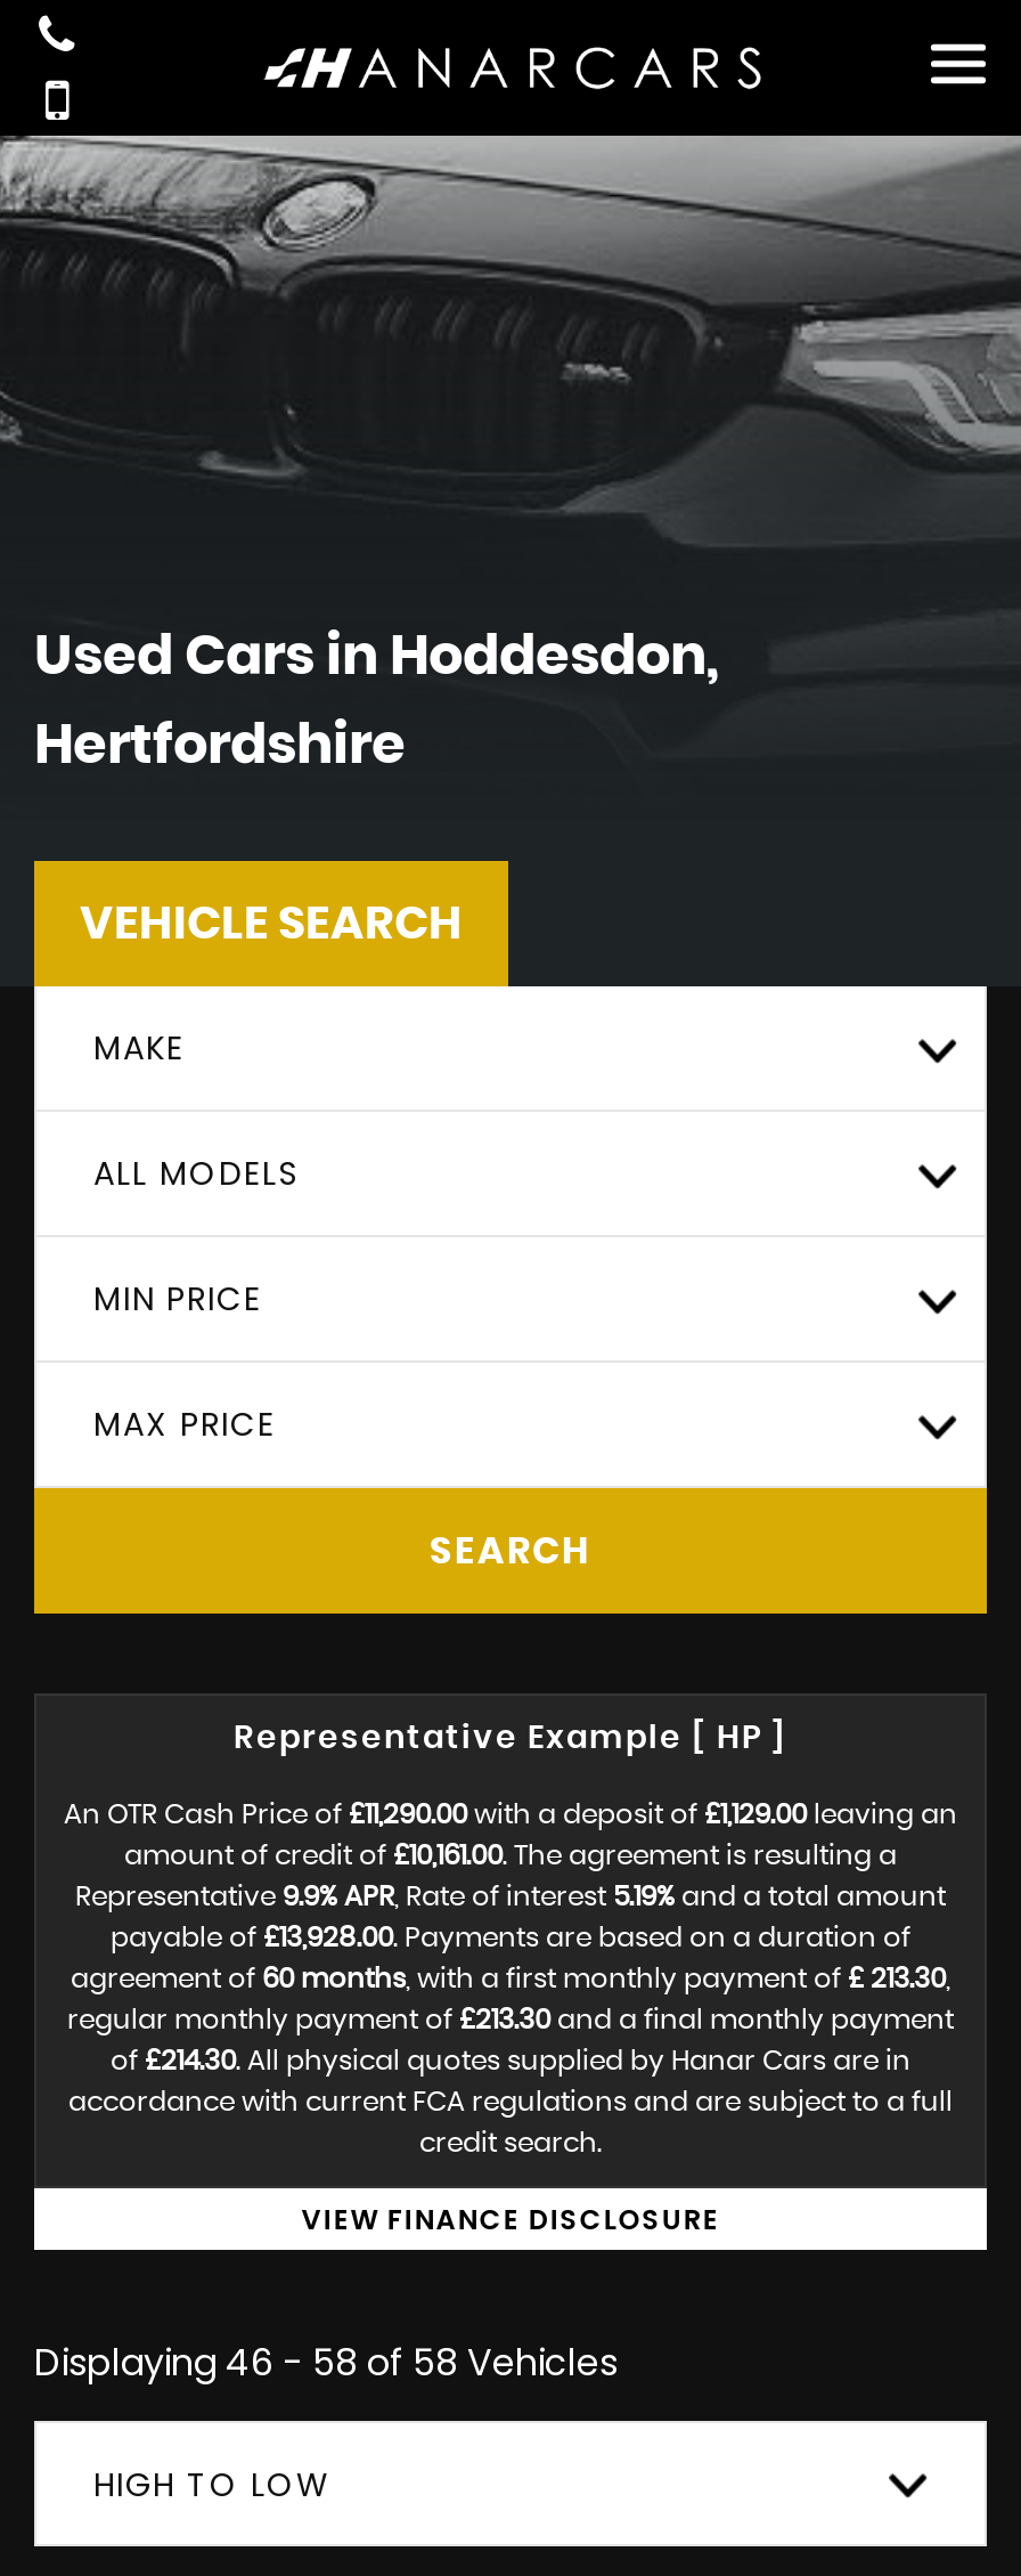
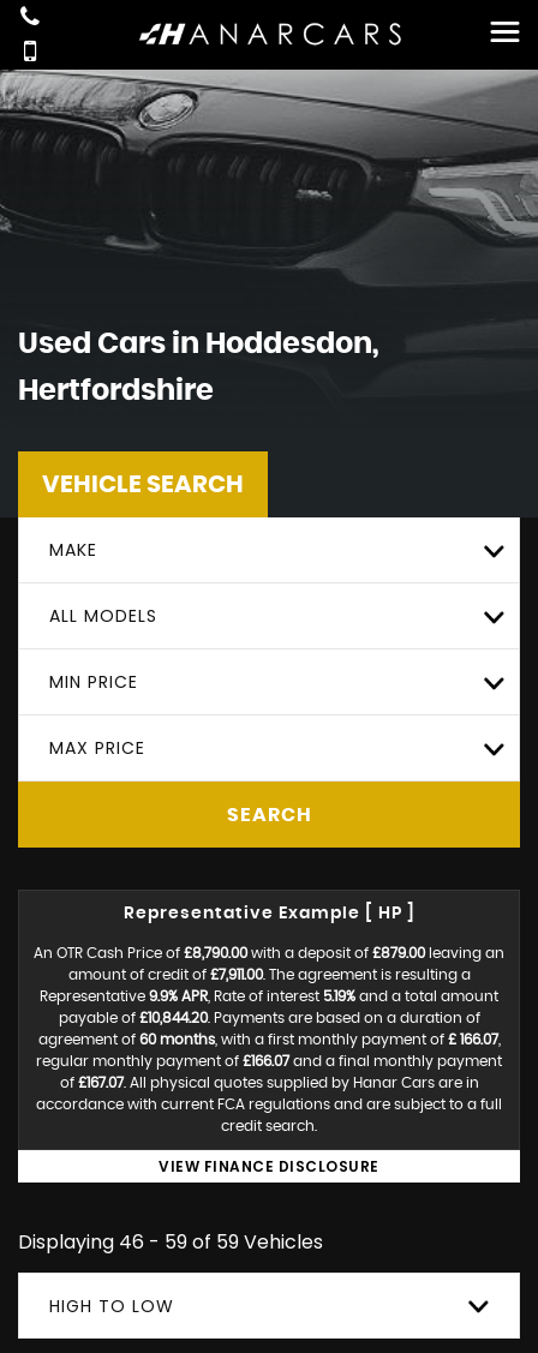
- An OTR Cash Price of £11,290.00 with a deposit of £1,129.00 leaving an
+ An OTR Cash Price of £8,790.00 with a deposit of £879.00 leaving an

- amount of credit of £10,161.00. The agreement is resulting a
+ amount of credit of £7,911.00. The agreement is resulting a

- payable of £13,928.00. Payments are based on a duration of
+ payable of £10,844.20. Payments are based on a duration of

- agreement of 60 months, with a first monthly payment of £ 213.30
+ agreement of 60 months, with a first monthly payment of £ 166.07

- regular monthly payment of £213.30 and a final monthly payment
+ regular monthly payment of £166.07 and a final monthly payment

- of £214.30. All physical quotes supplied by Hanar Cars are in
+ of £167.07. All physical quotes supplied by Hanar Cars are in

- Displaying 46 - 58 of 58 Vehicles
+ Displaying 46 - 59 of 59 Vehicles
